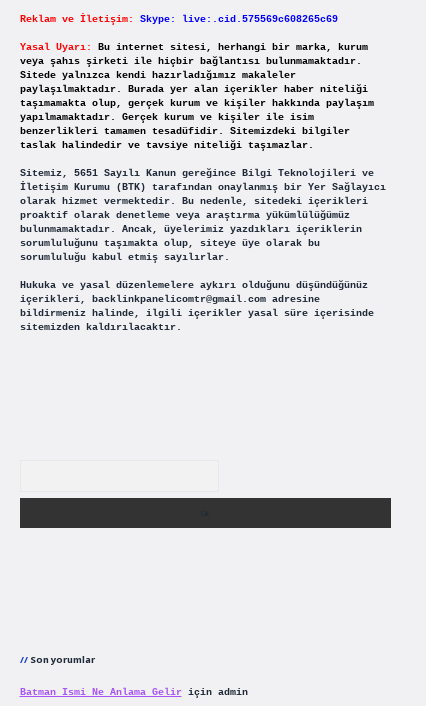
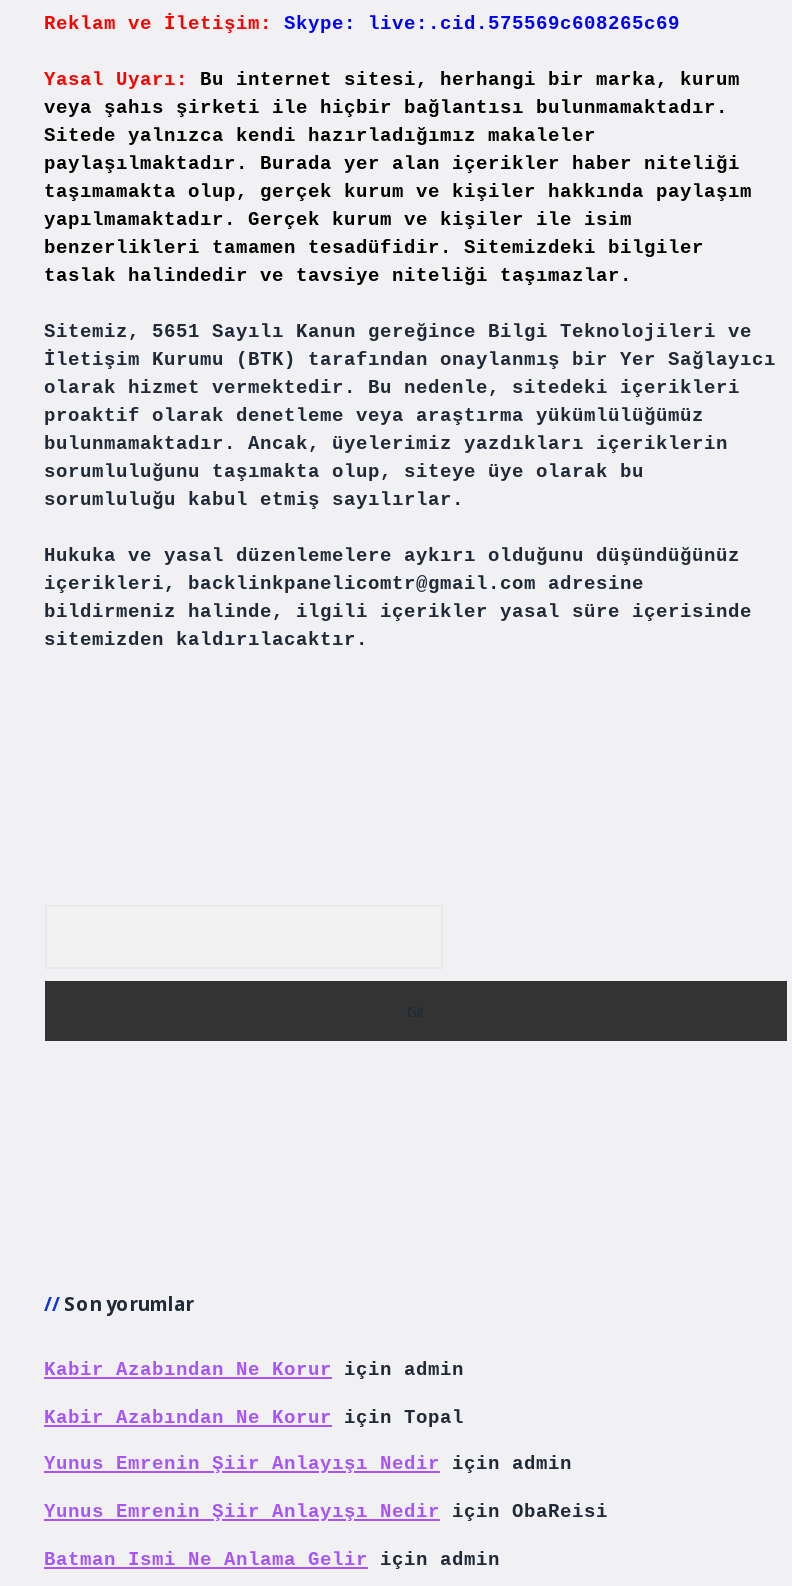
+ Kabir Azabından Ne Korur için admin
+ Kabir Azabından Ne Korur için Topal
+ Yunus Emrenin Şiir Anlayışı Nedir için admin
+ Yunus Emrenin Şiir Anlayışı Nedir için ObaReisi
